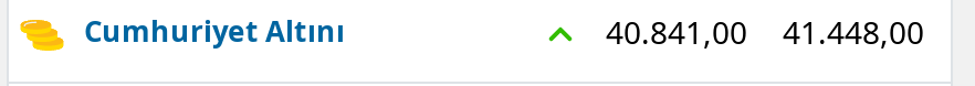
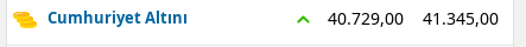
- 40.841,00
+ 40.729,00

- 41.448,00
+ 41.345,00
